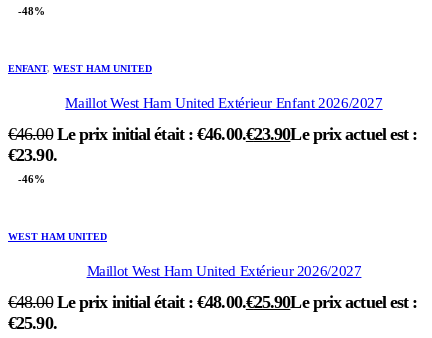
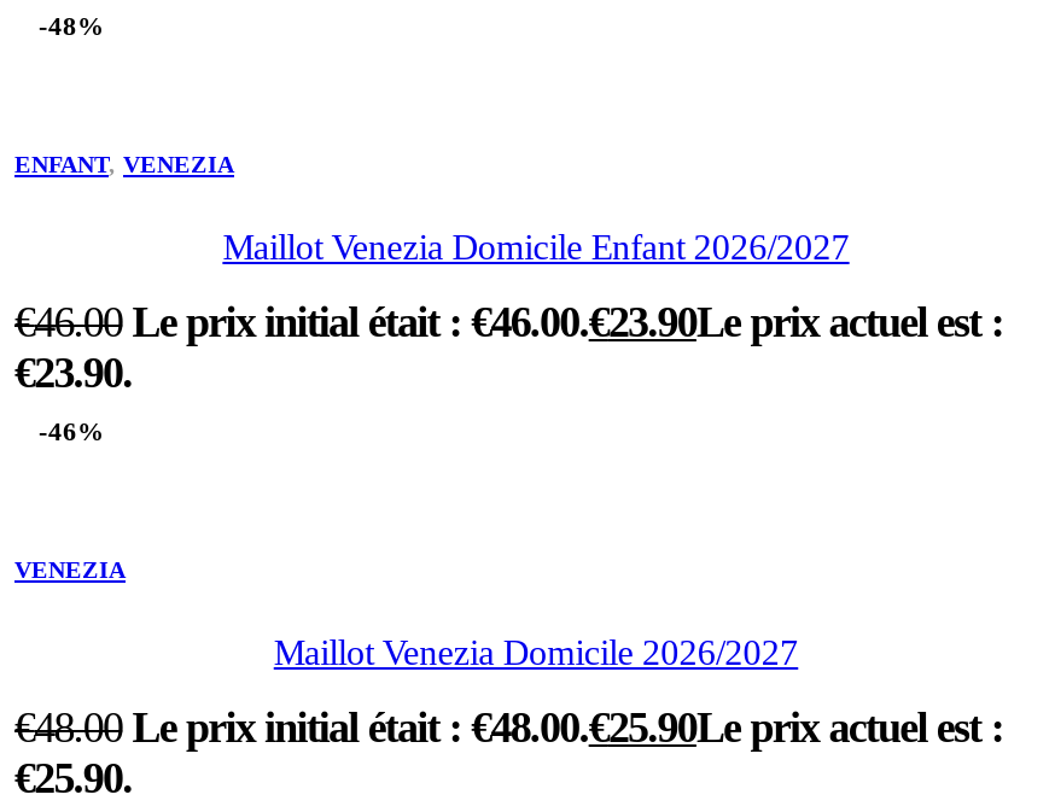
- ENFANT, WEST HAM UNITED
+ ENFANT, VENEZIA

- Maillot West Ham United Extérieur Enfant 2026/2027
+ Maillot Venezia Domicile Enfant 2026/2027

- WEST HAM UNITED
+ VENEZIA

- Maillot West Ham United Extérieur 2026/2027
+ Maillot Venezia Domicile 2026/2027
